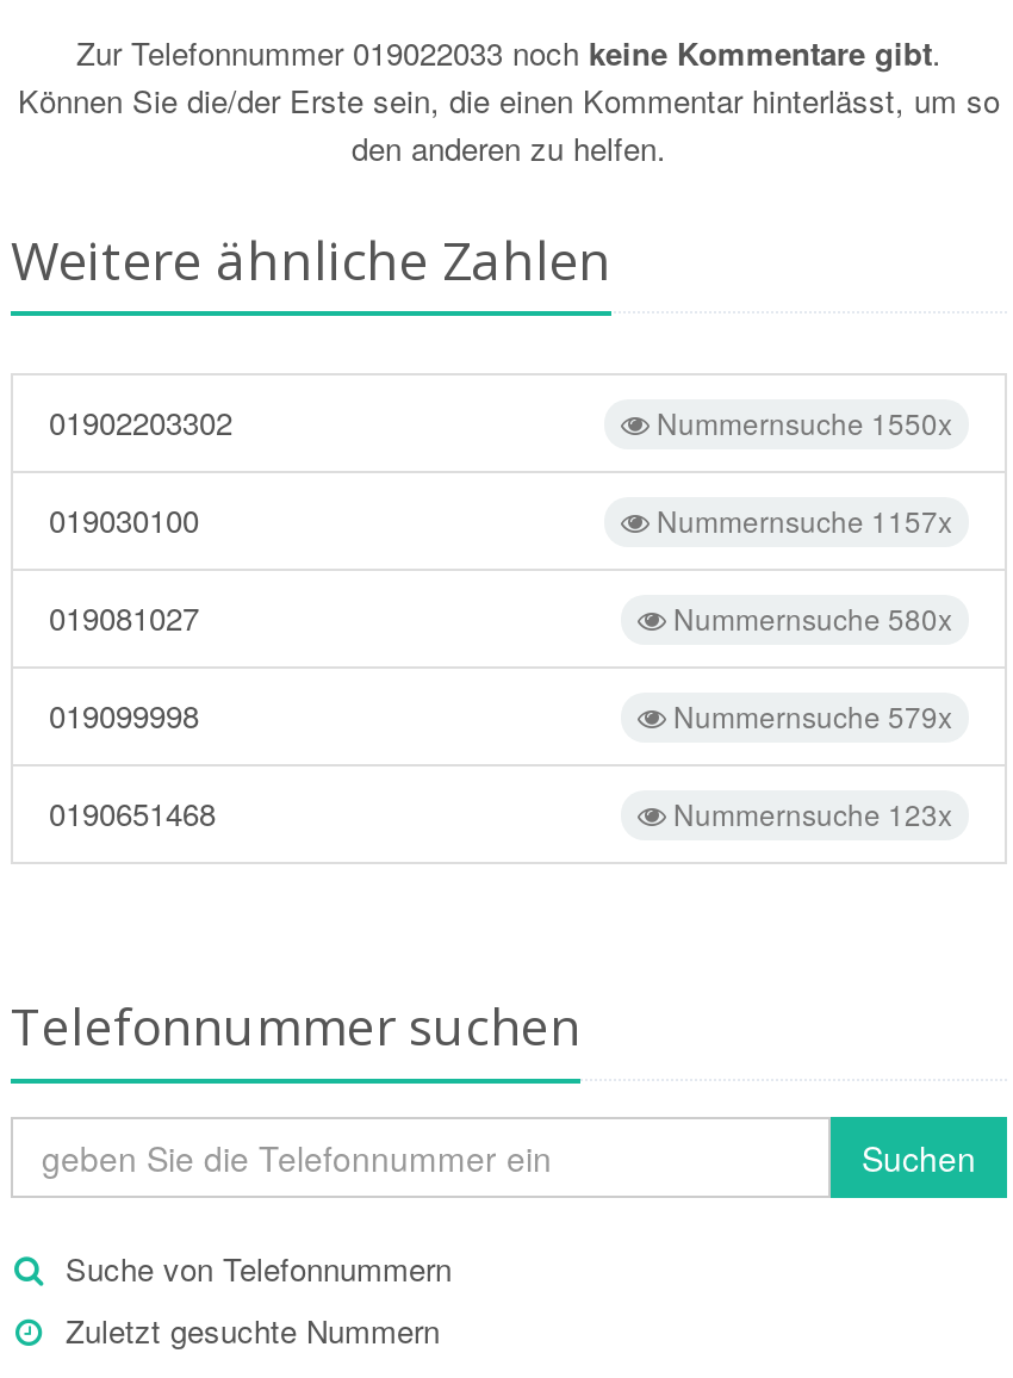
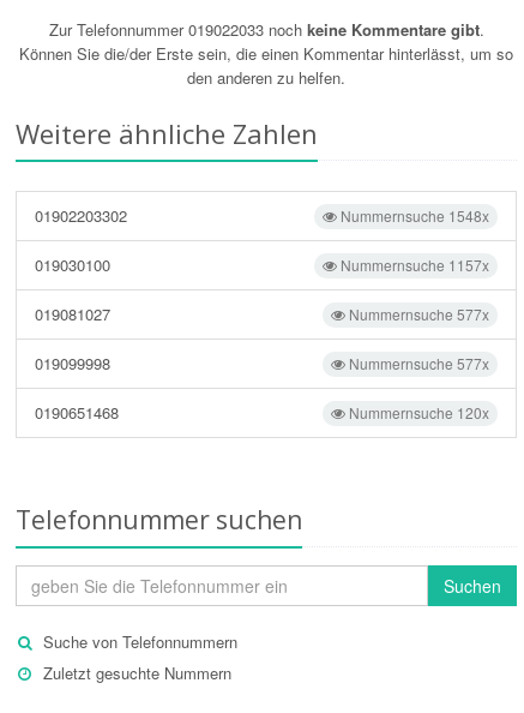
- Nummernsuche 1550x
+ Nummernsuche 1548x

- Nummernsuche 580x
+ Nummernsuche 577x

- Nummernsuche 579x
+ Nummernsuche 577x

- Nummernsuche 123x
+ Nummernsuche 120x
